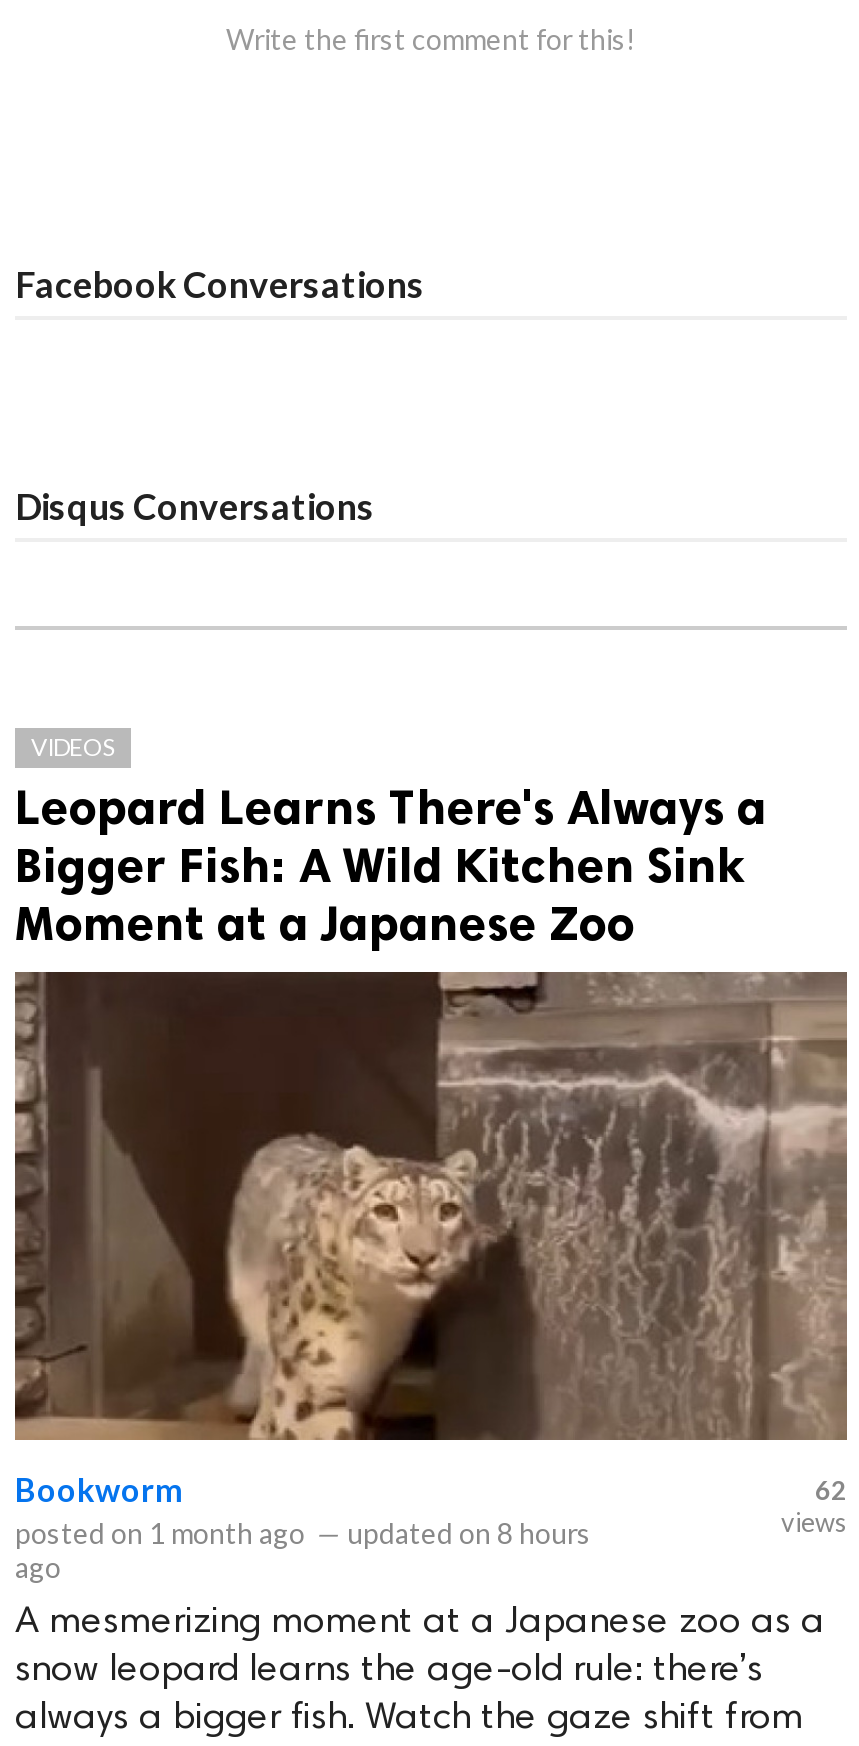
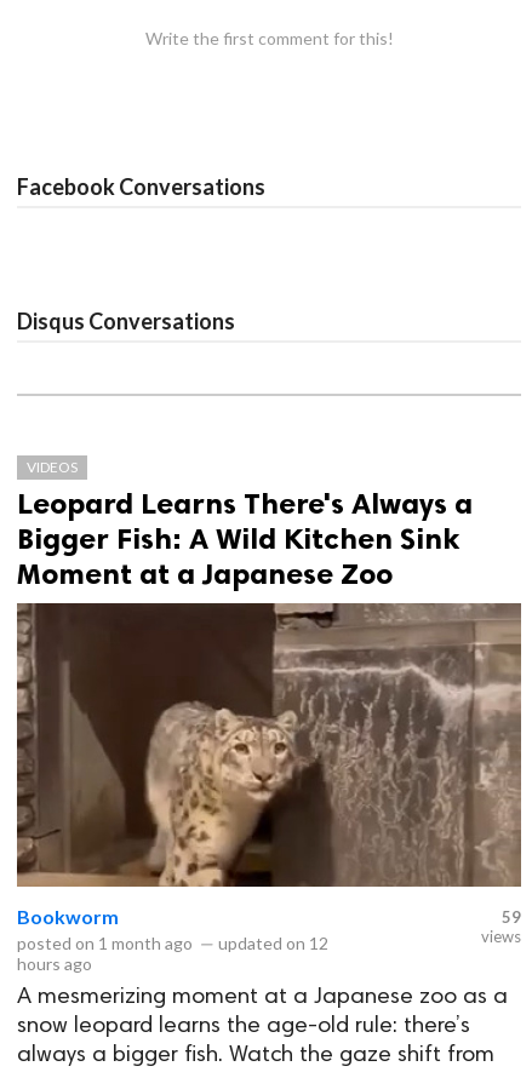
- 62
+ 59

- posted on 1 month ago — updated on 8 hours
- ago
+ posted on 1 month ago — updated on 12
+ hours ago
